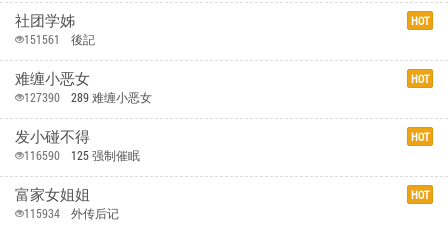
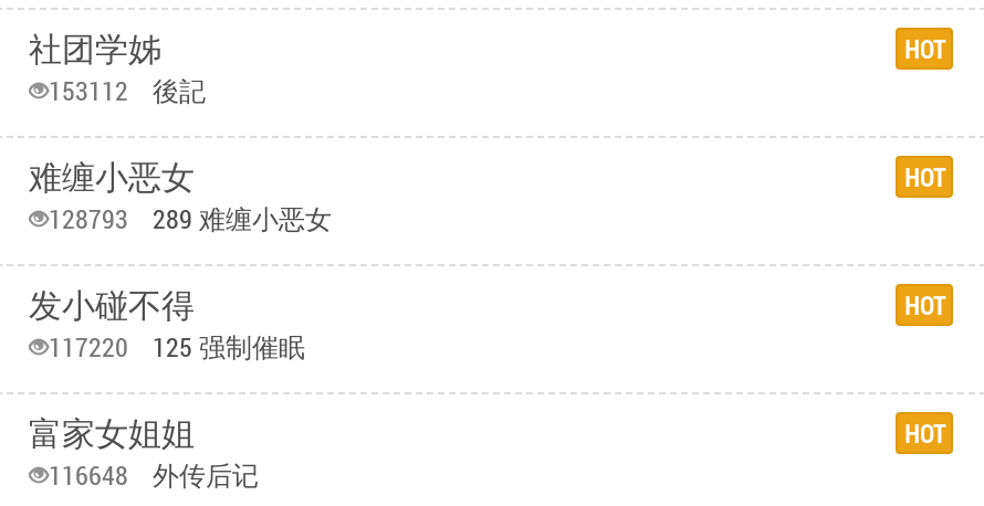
- 151561 後記
+ 153112 後記

- 127390 289 难缠小恶女
+ 128793 289 难缠小恶女

- 116590 125 强制催眠
+ 117220 125 强制催眠

- 115934 外传后记
+ 116648 外传后记
